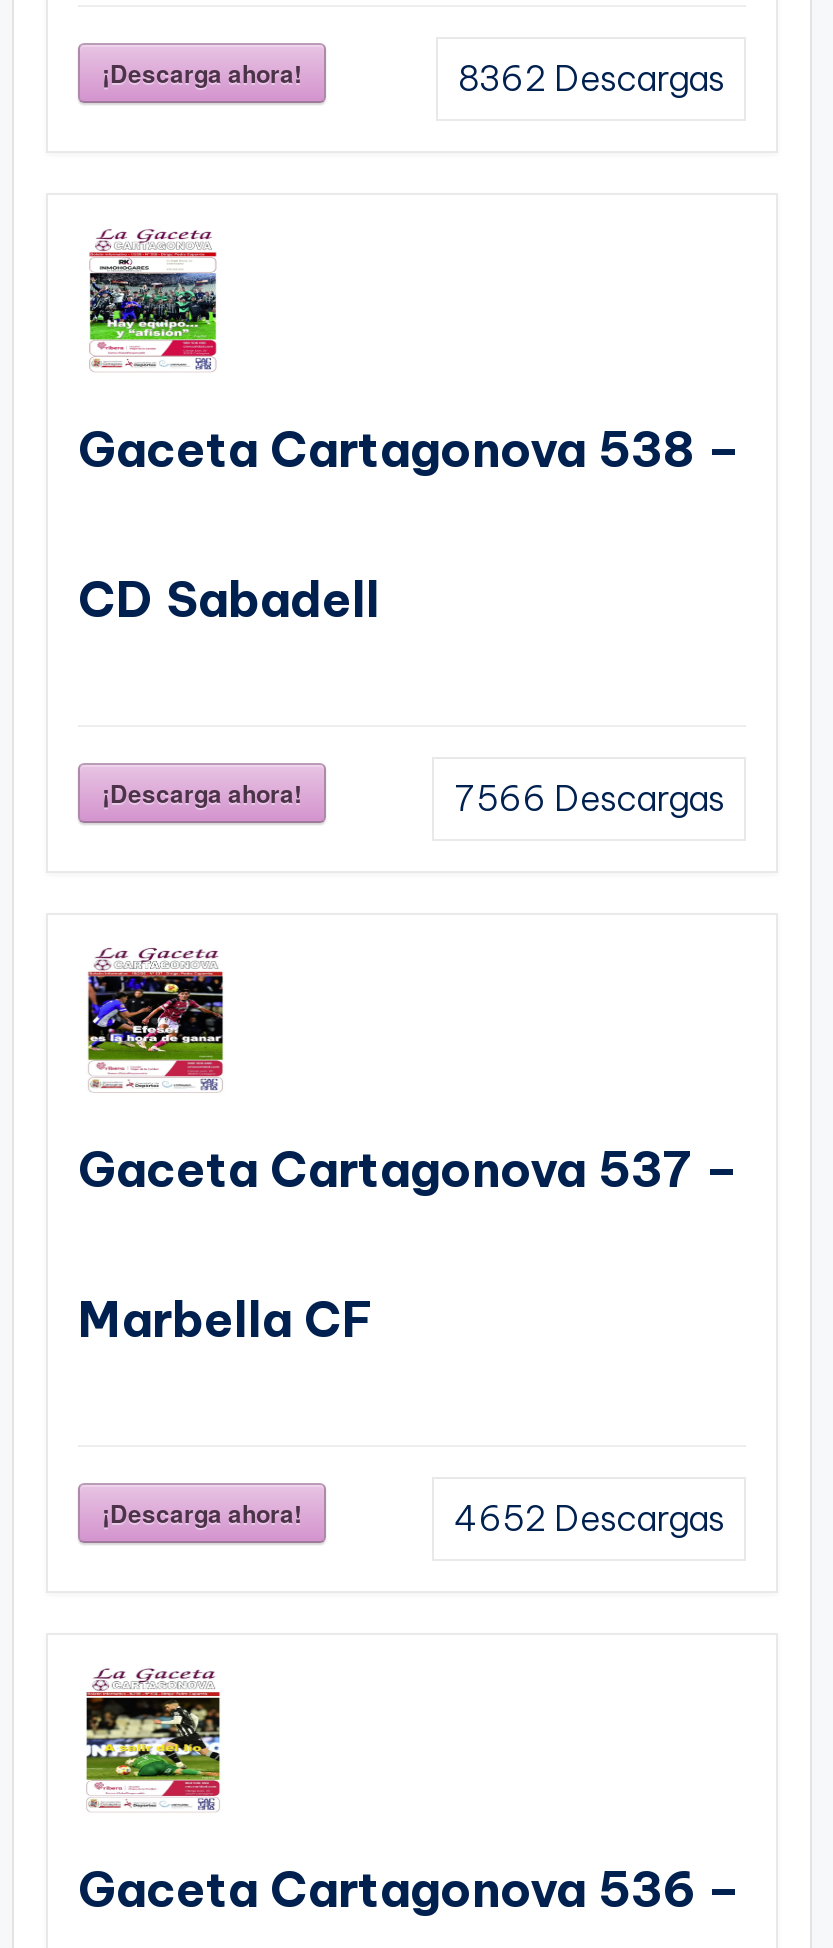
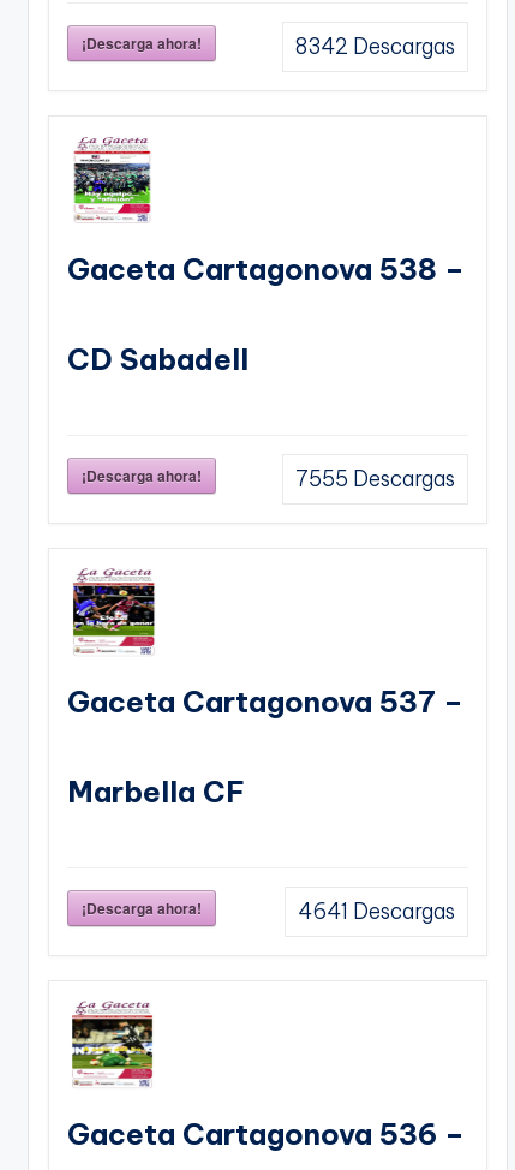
- 8362 Descargas
+ 8342 Descargas

- 7566 Descargas
+ 7555 Descargas

- 4652 Descargas
+ 4641 Descargas
